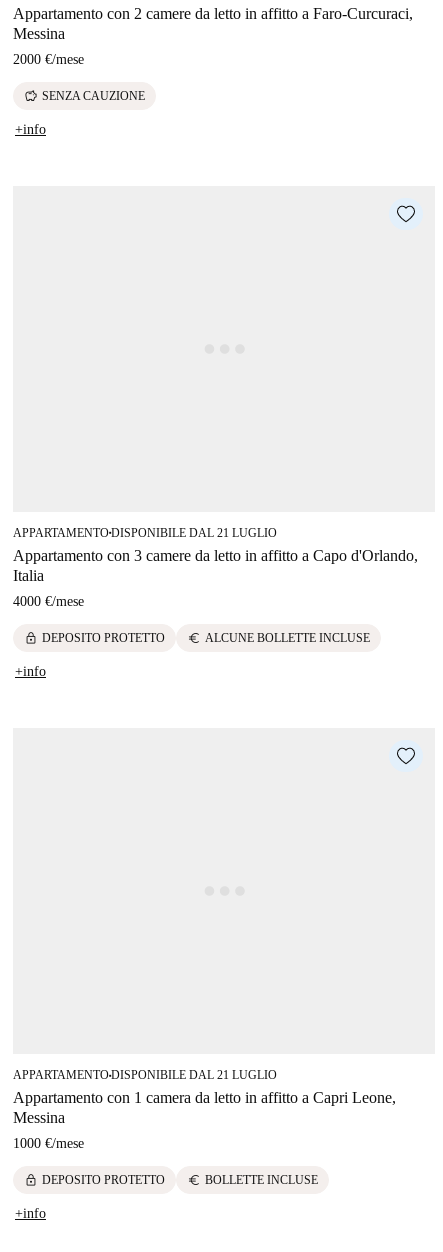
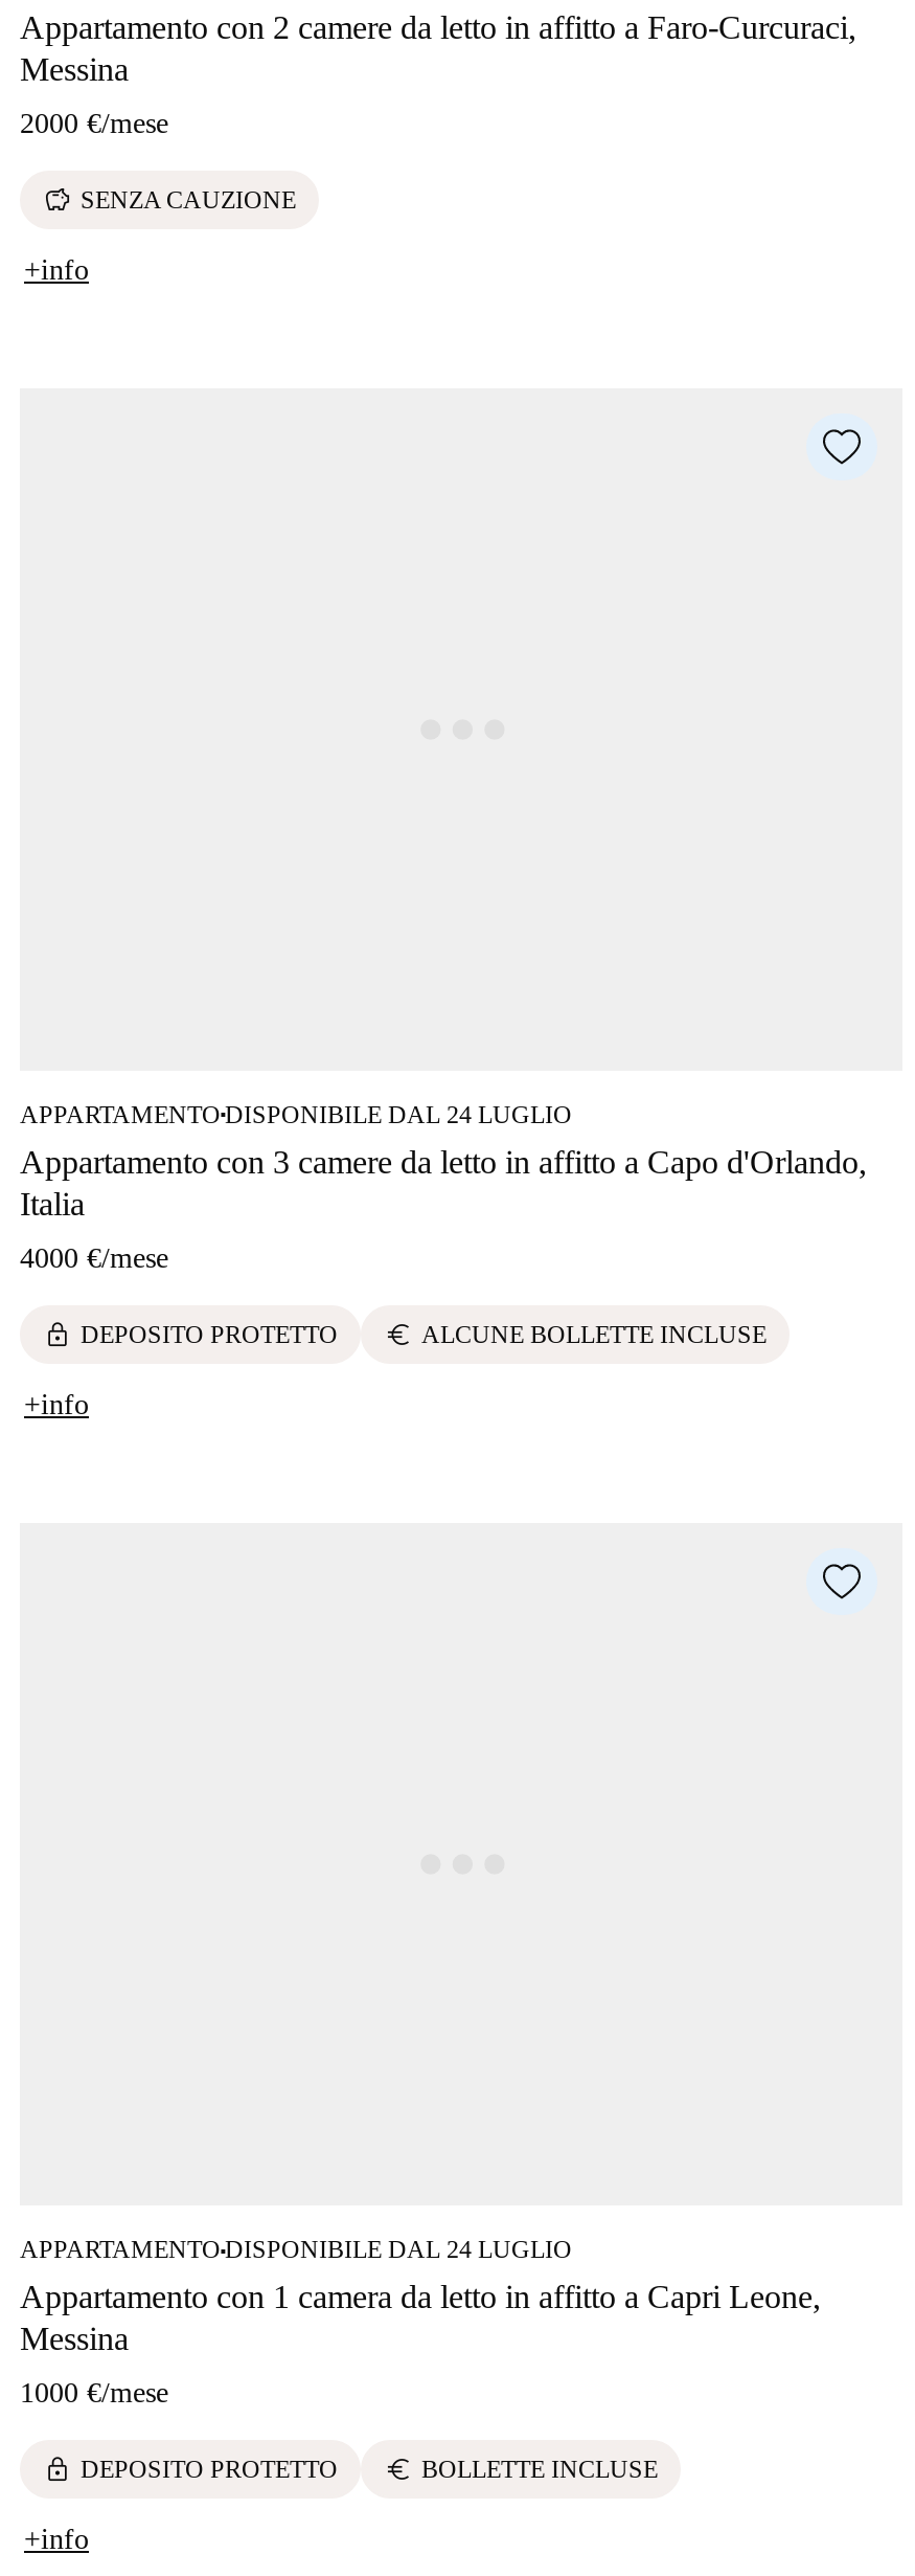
- APPARTAMENTO DISPONIBILE DAL 21 LUGLIO
+ APPARTAMENTO DISPONIBILE DAL 24 LUGLIO

- APPARTAMENTO DISPONIBILE DAL 21 LUGLIO
+ APPARTAMENTO DISPONIBILE DAL 24 LUGLIO
